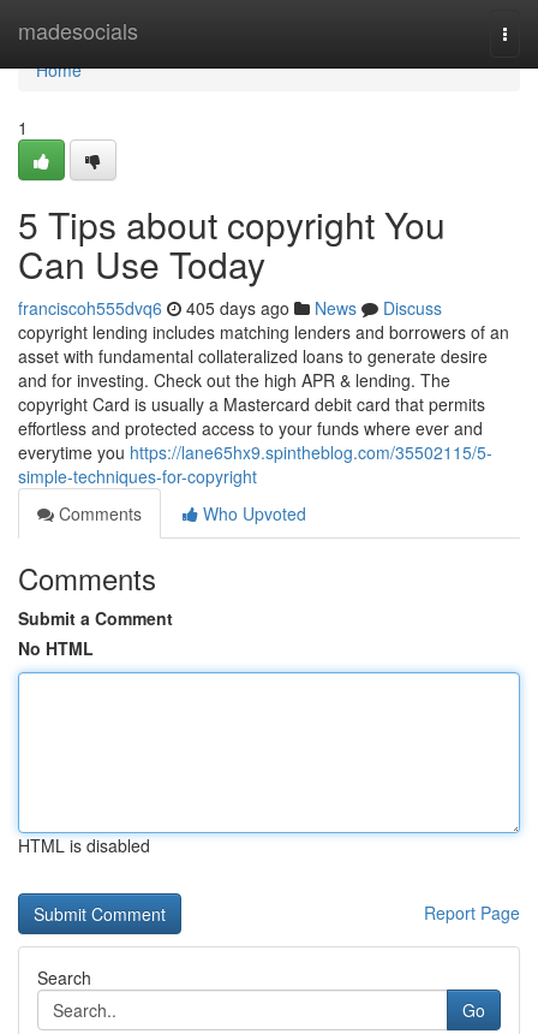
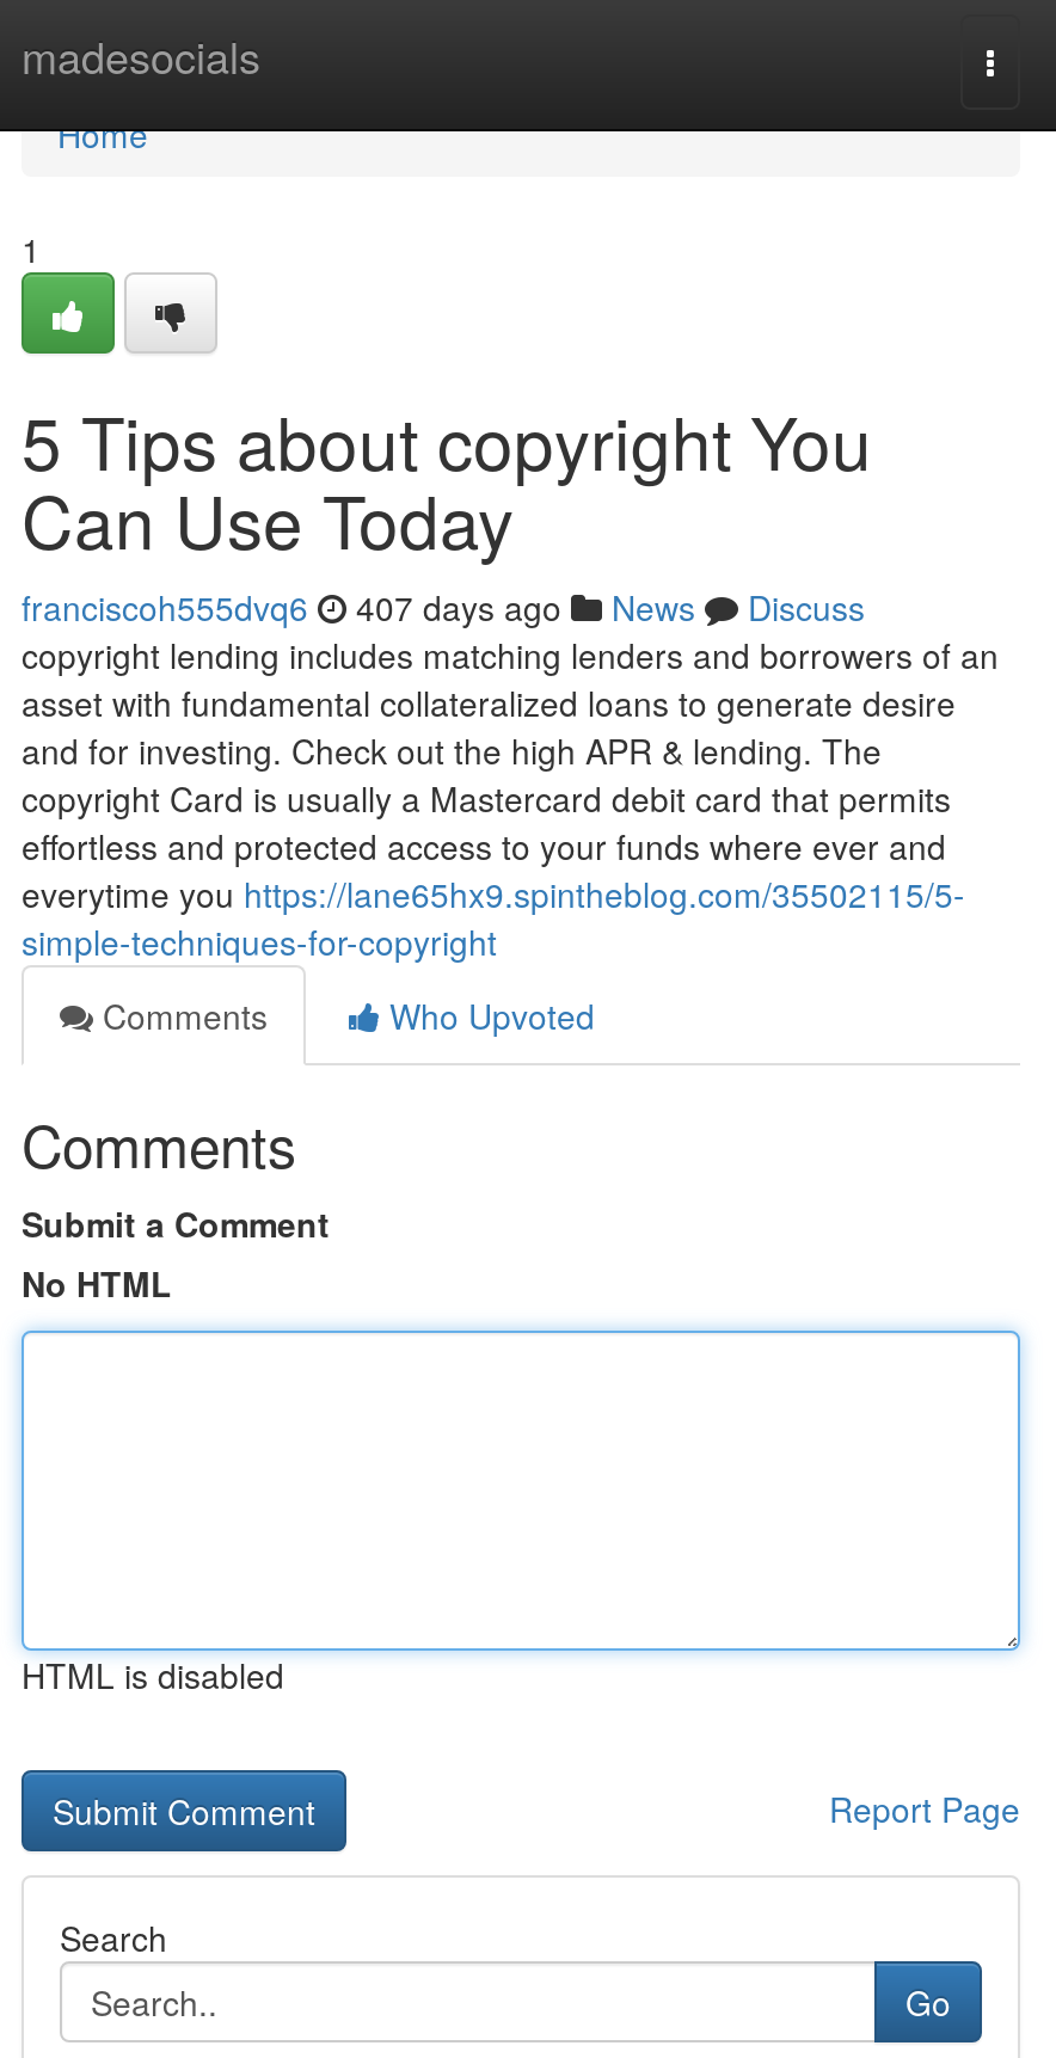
- franciscoh555dvq6 405 days ago News Discuss
+ franciscoh555dvq6 407 days ago News Discuss
